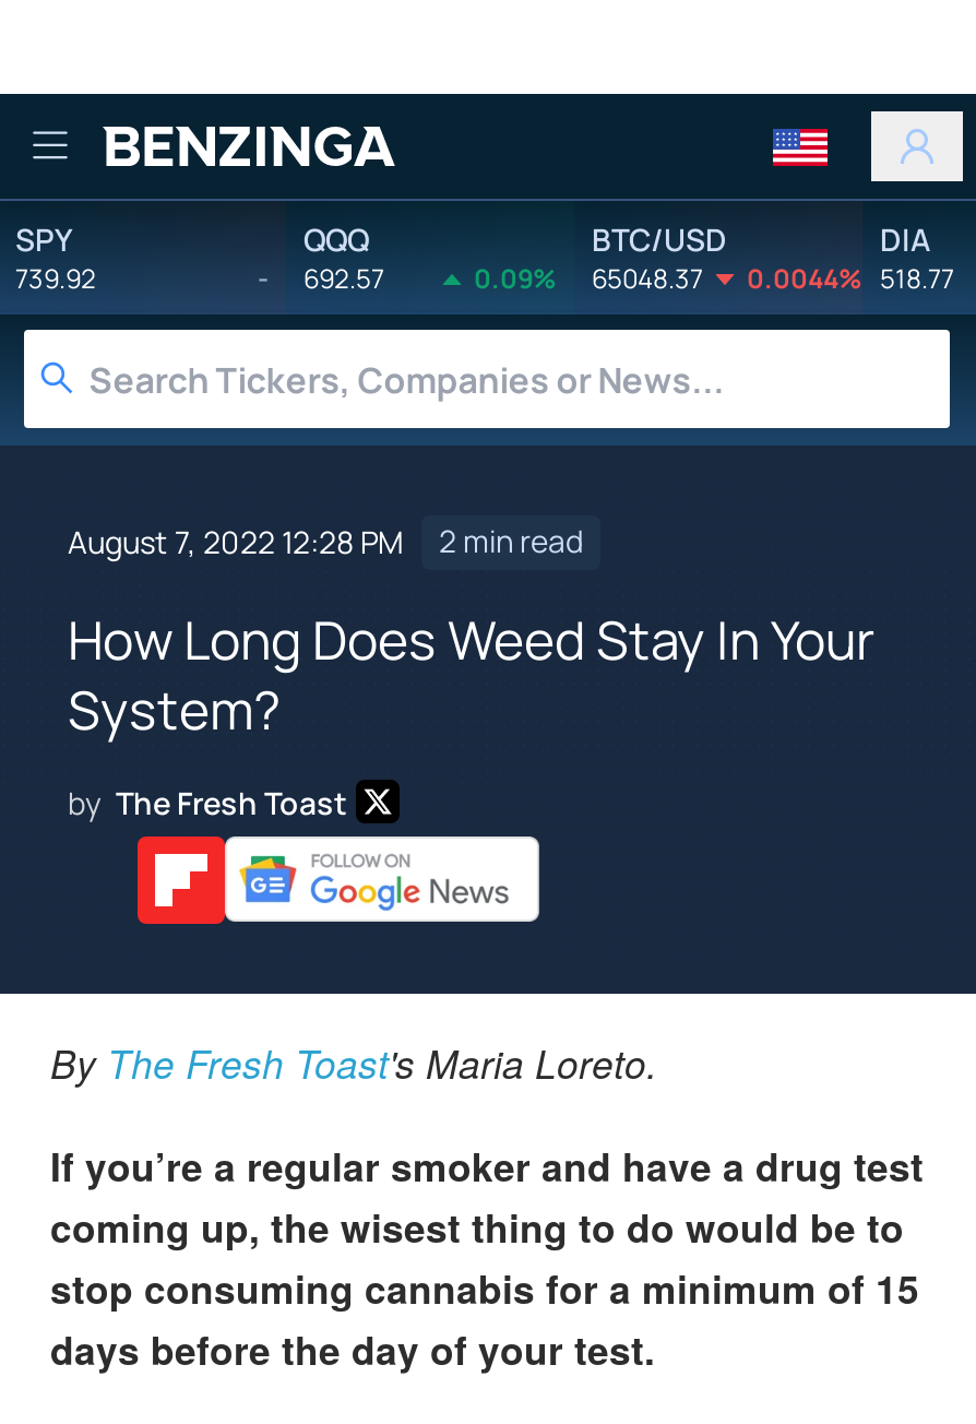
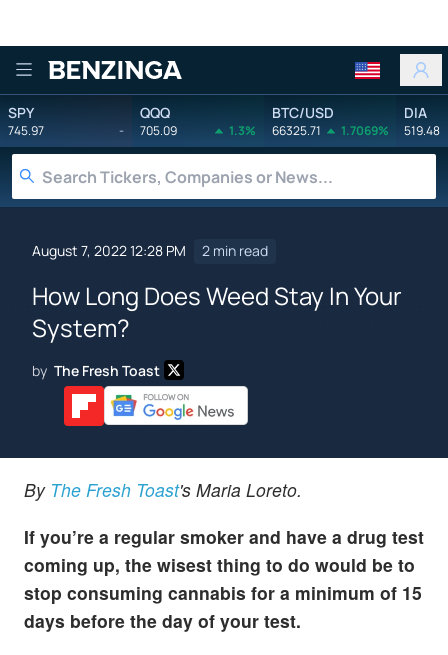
- 739.92
+ 745.97

- 692.57
+ 705.09

- 0.09%
+ 1.3%

- 65048.37
+ 66325.71

- 0.0044%
+ 1.7069%

- 518.77
+ 519.48
